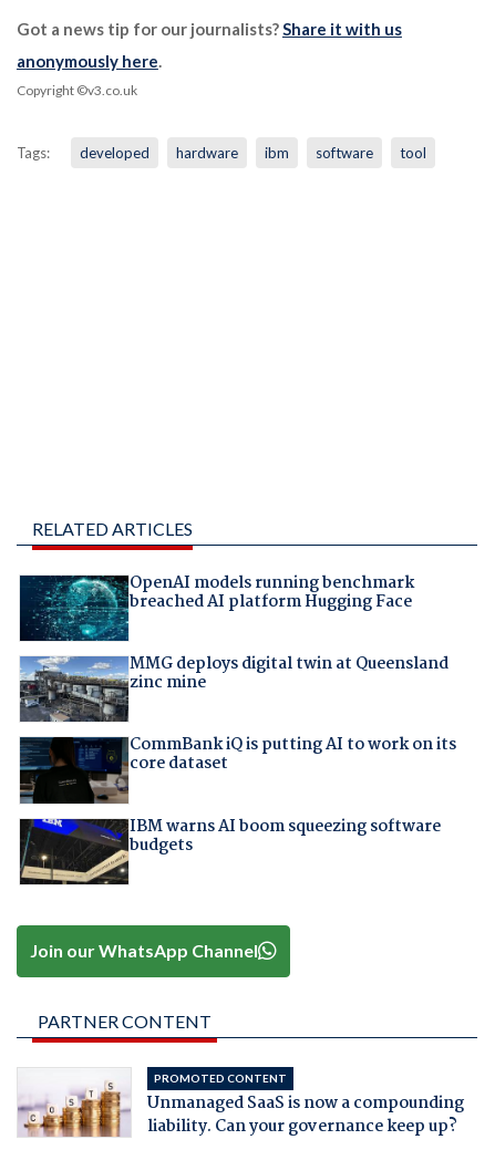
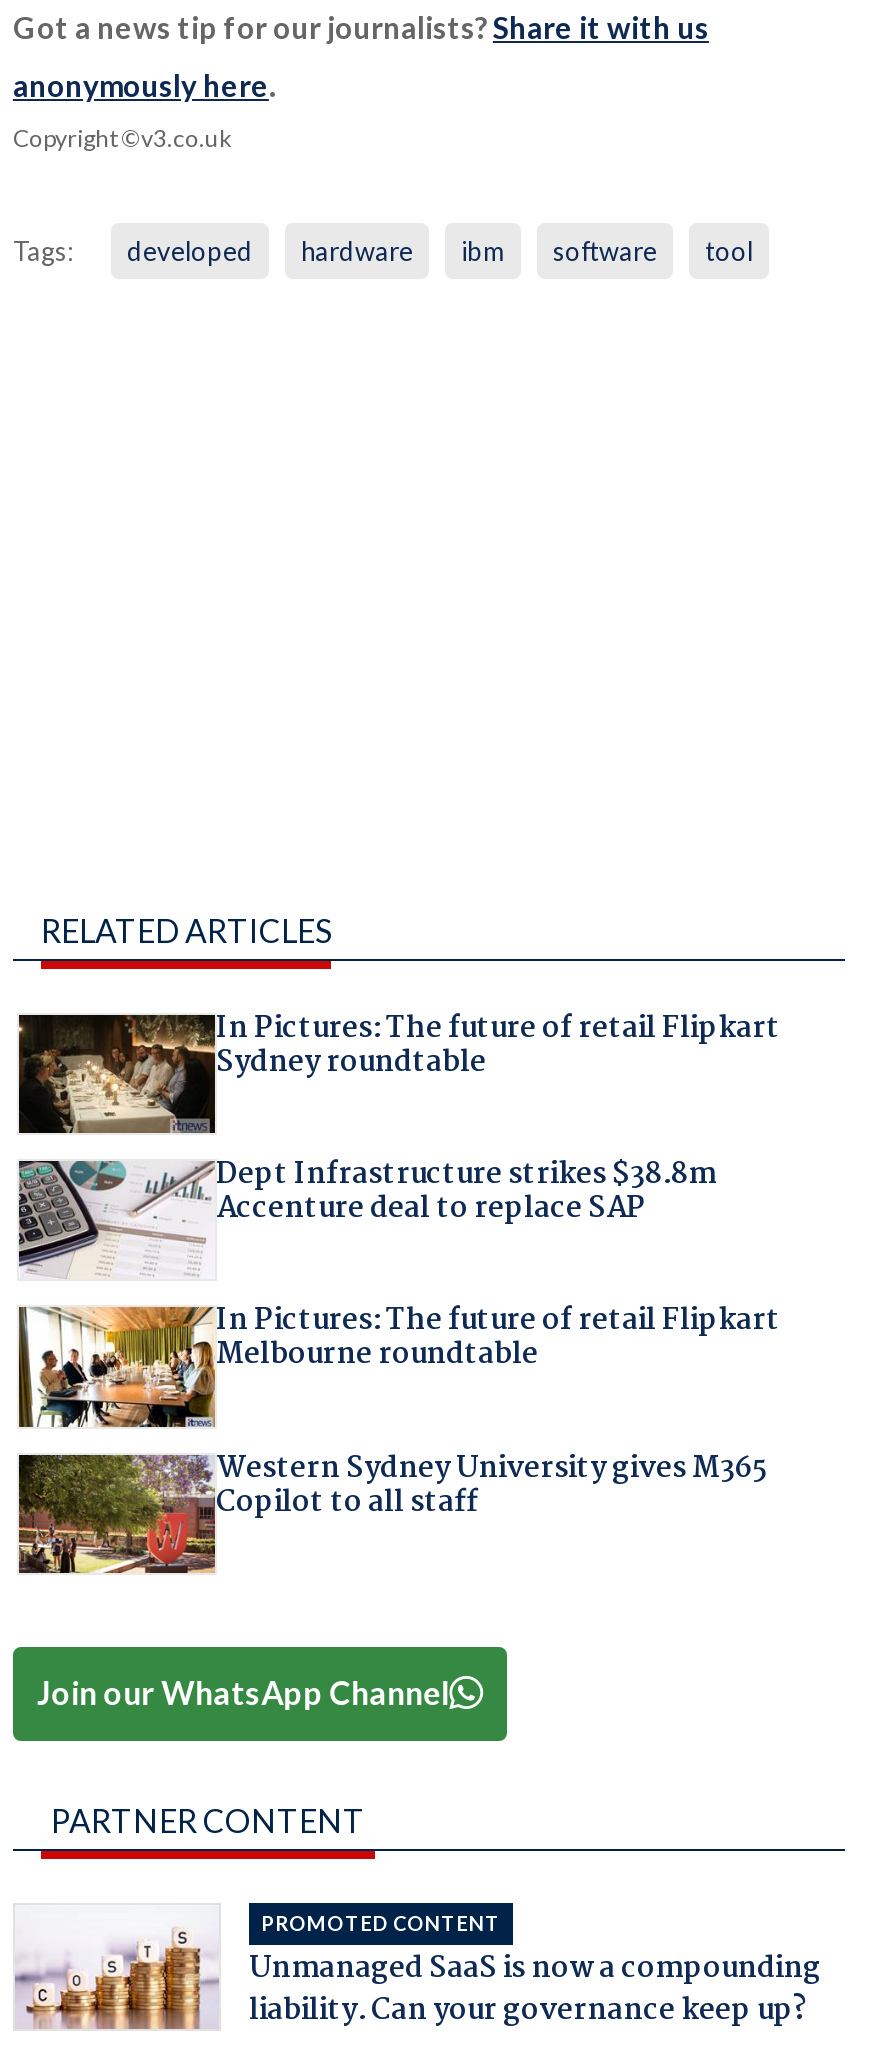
- [image]
- OpenAI models running benchmark
- breached AI platform Hugging Face
+ [image]
+ In Pictures: The future of retail Flipkart
+ Sydney roundtable

- [image]
- MMG deploys digital twin at Queensland
- zinc mine
+ [image]
+ Dept Infrastructure strikes $38.8m
+ Accenture deal to replace SAP

- [image]
- CommBank iQ is putting AI to work on its
- core dataset
+ [image]
+ In Pictures: The future of retail Flipkart
+ Melbourne roundtable

- [image]
- IBM warns AI boom squeezing software
- budgets
+ [image]
+ Western Sydney University gives M365
+ Copilot to all staff
